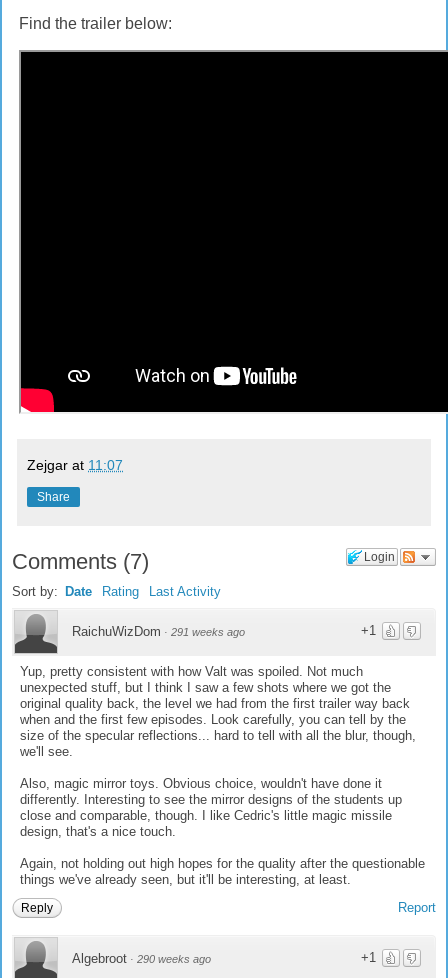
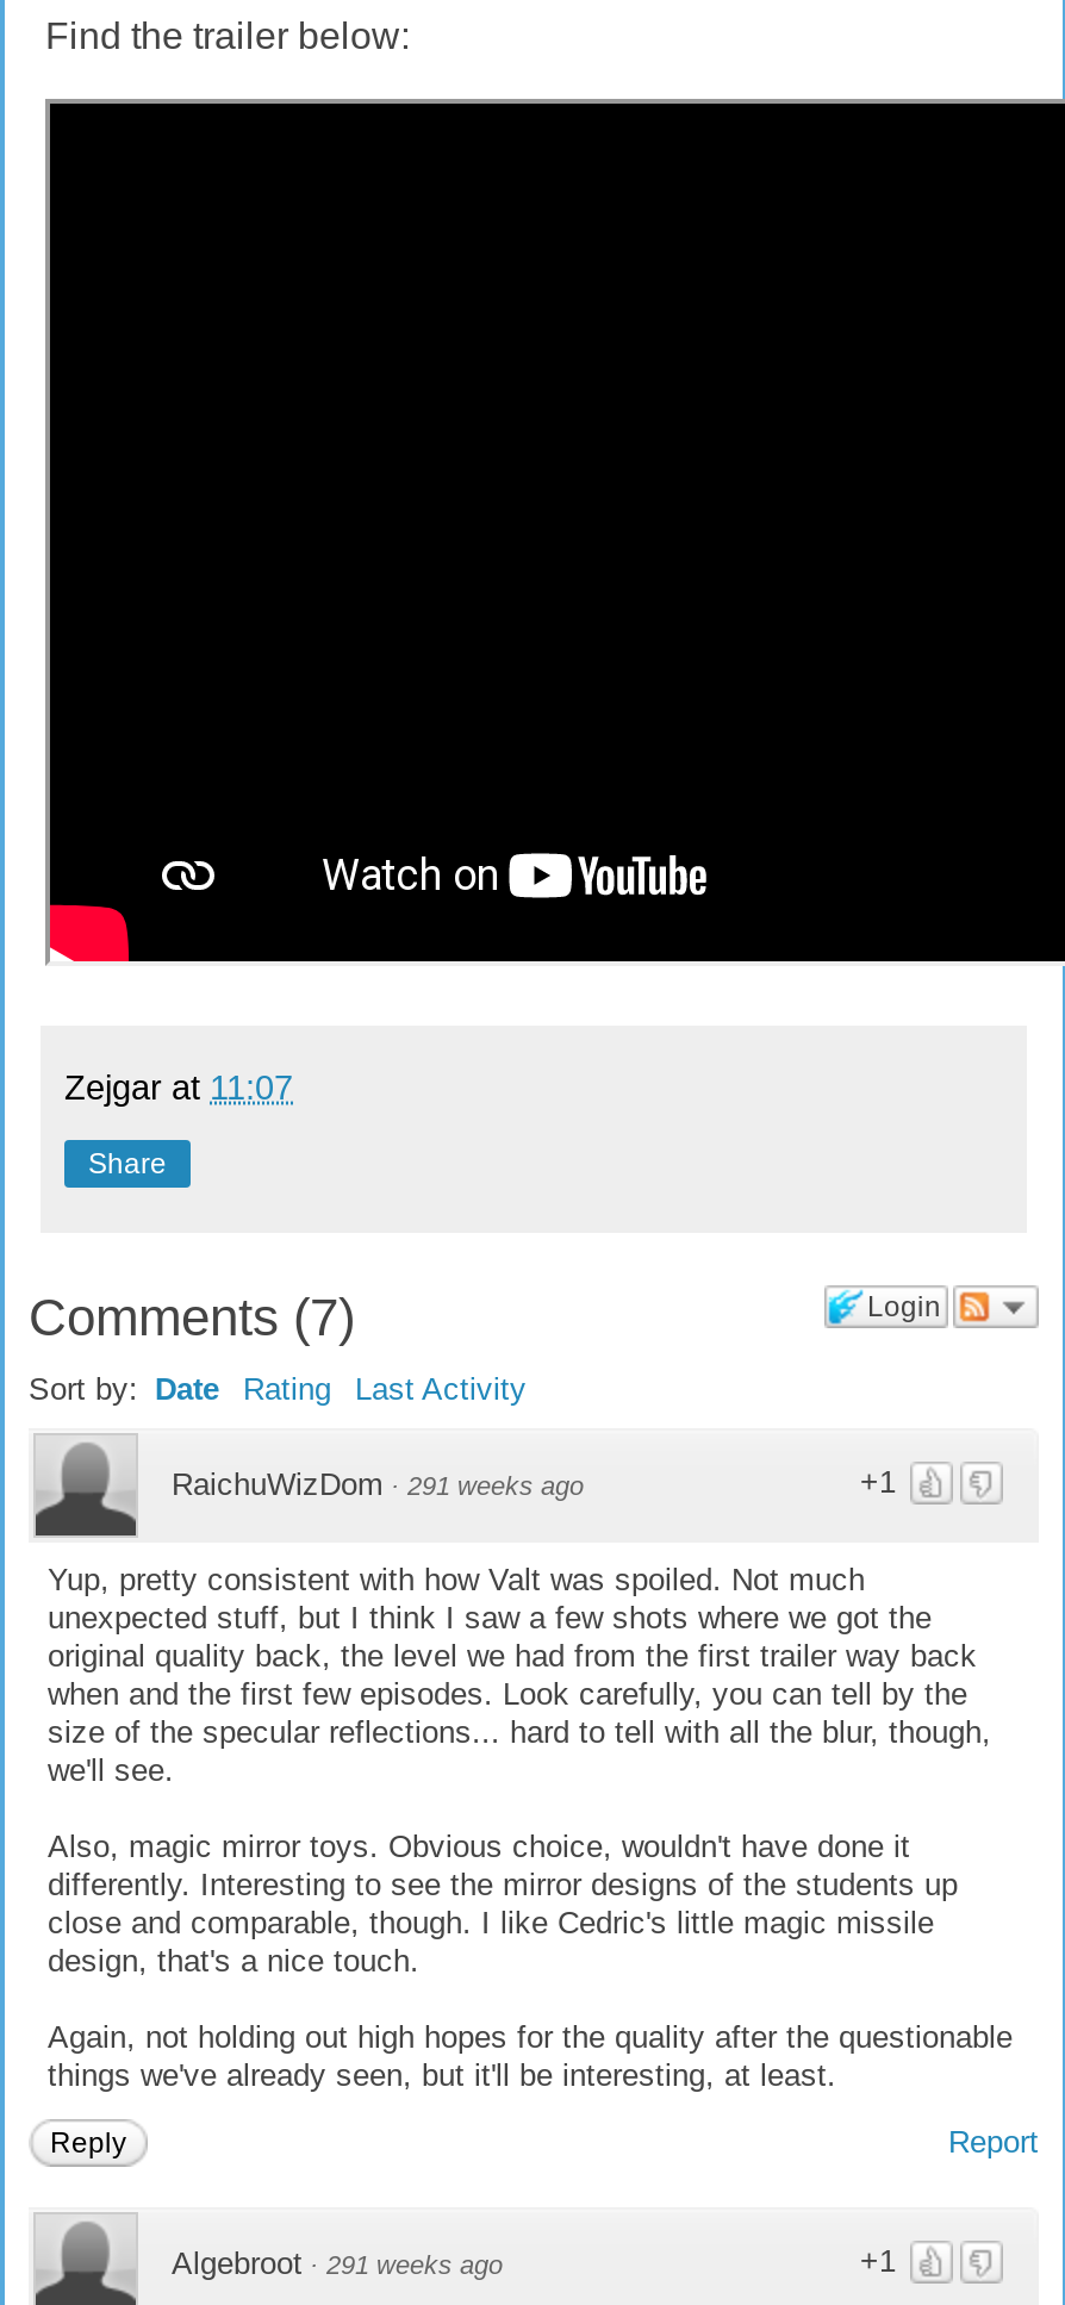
- Algebroot · 290 weeks ago
+ Algebroot · 291 weeks ago
